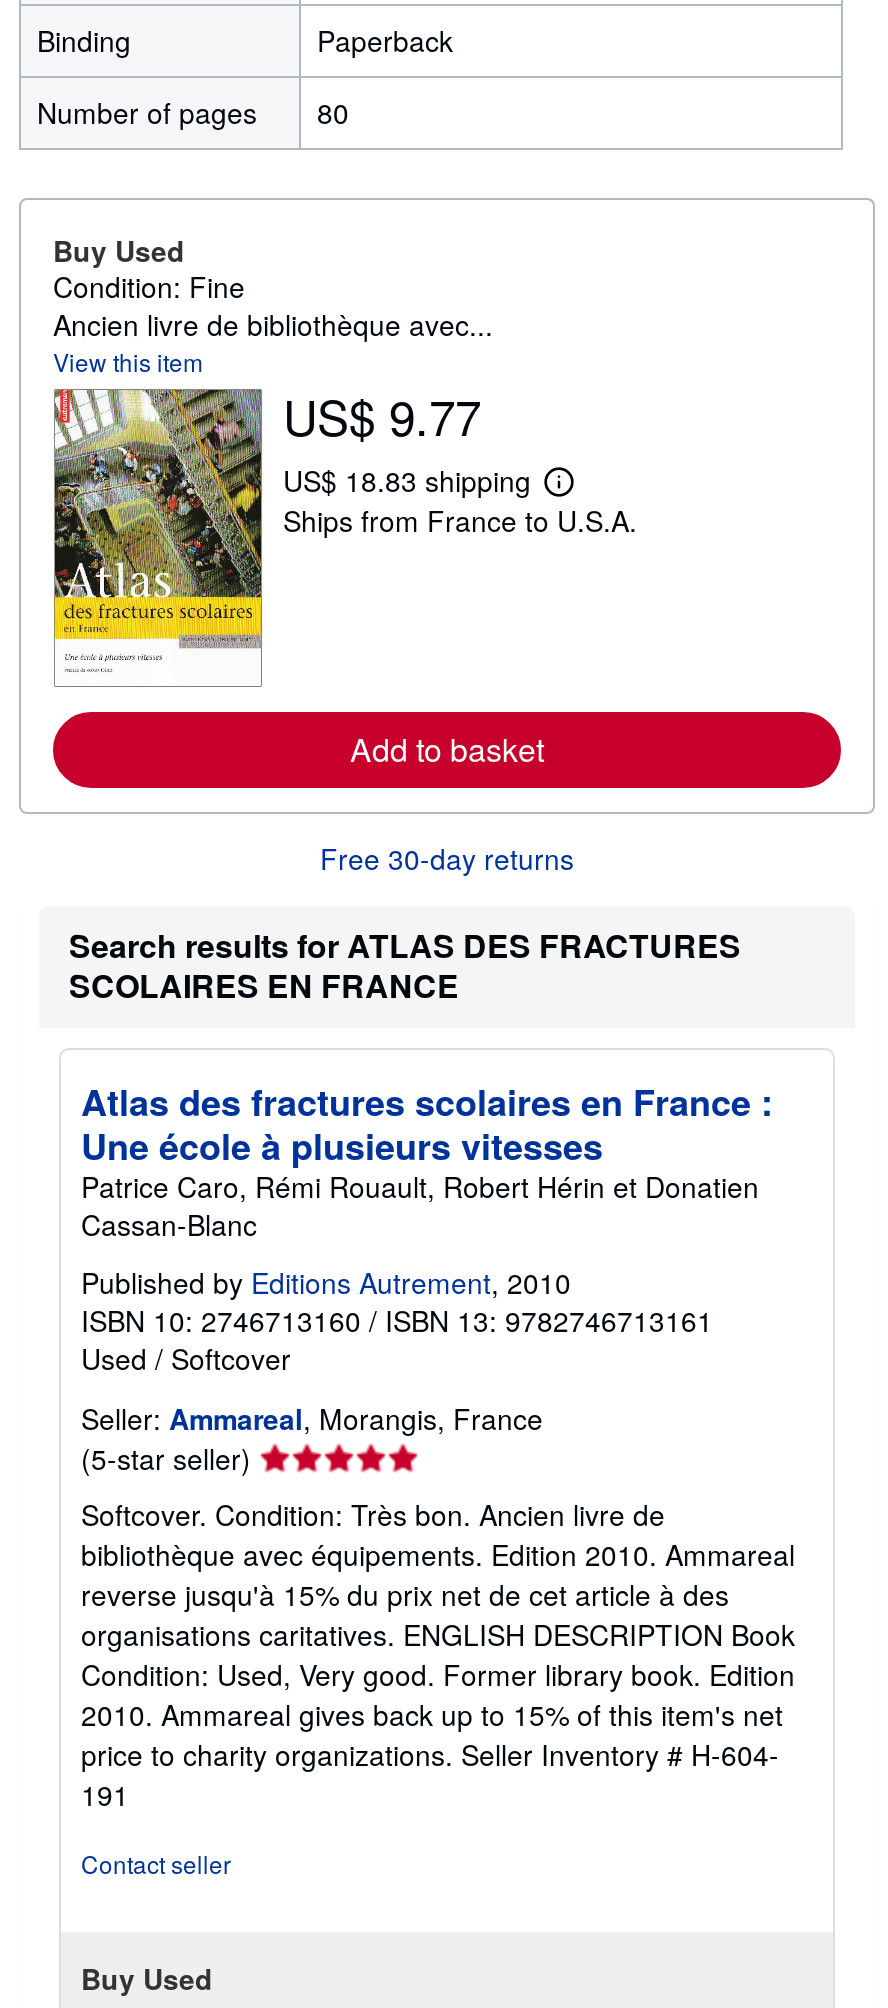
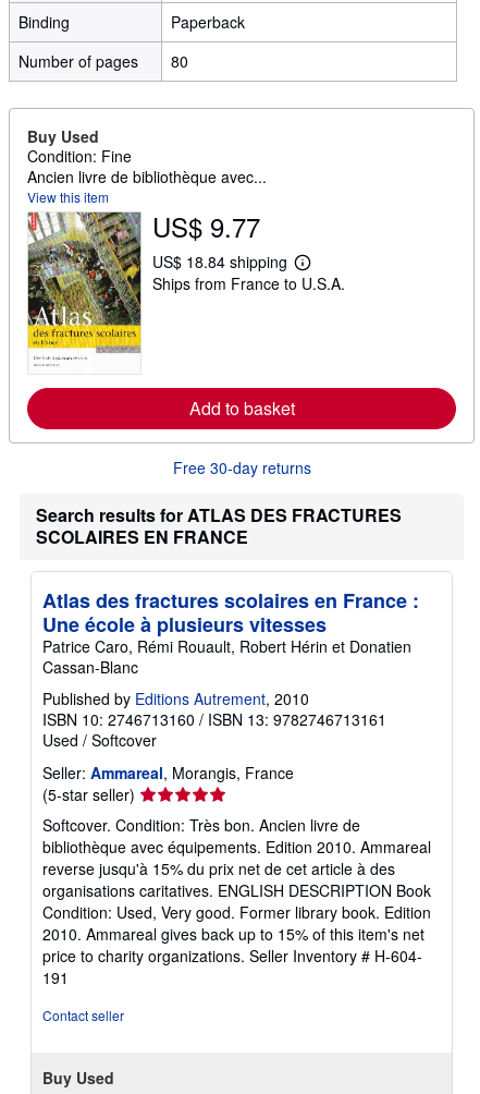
- US$ 18.83 shipping L
+ US$ 18.84 shipping L
